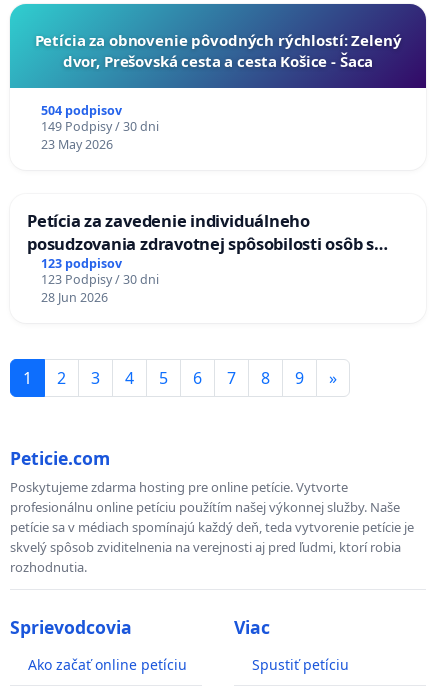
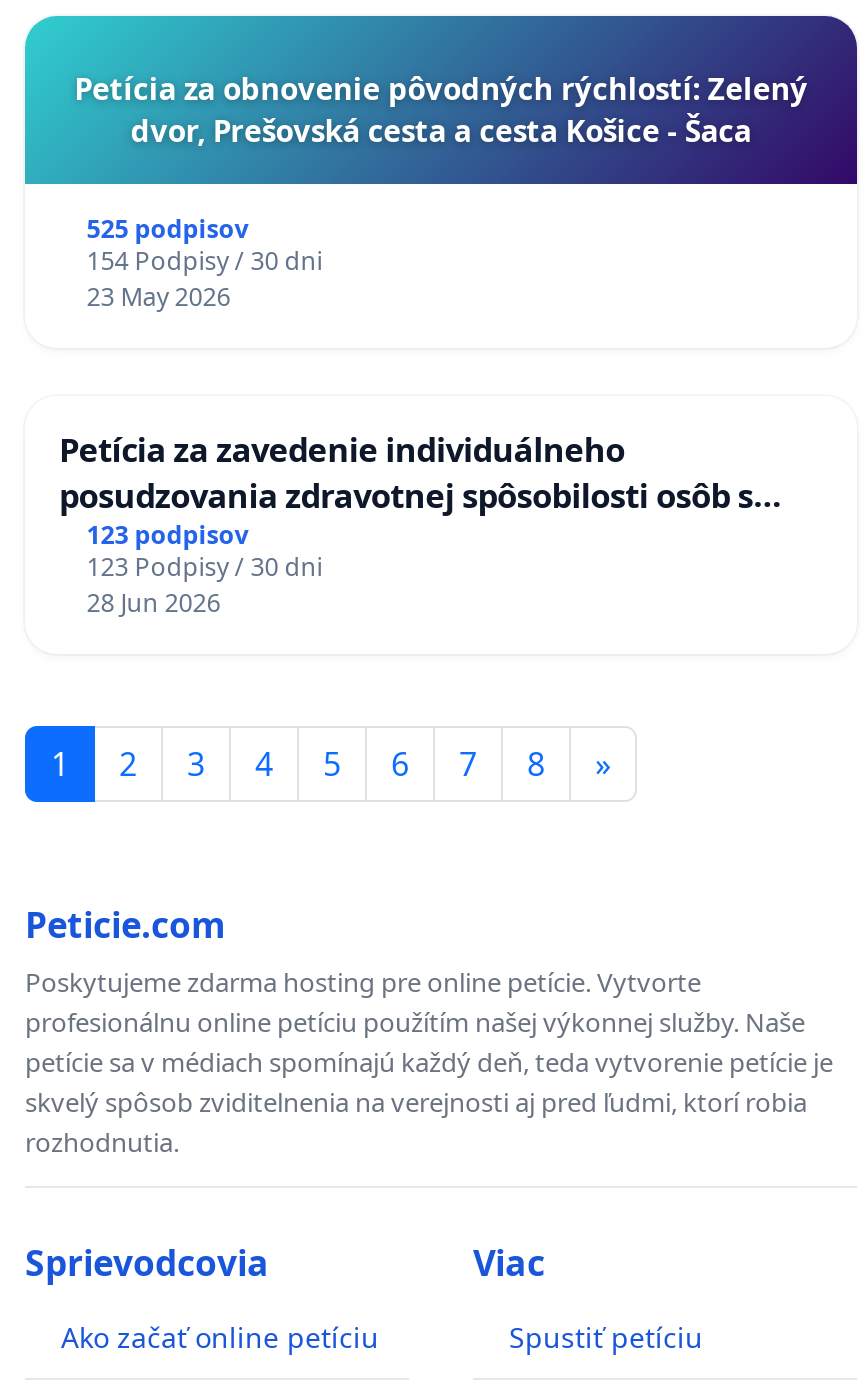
- 504 podpisov
+ 525 podpisov

- 149 Podpisy / 30 dni
+ 154 Podpisy / 30 dni

- 9
